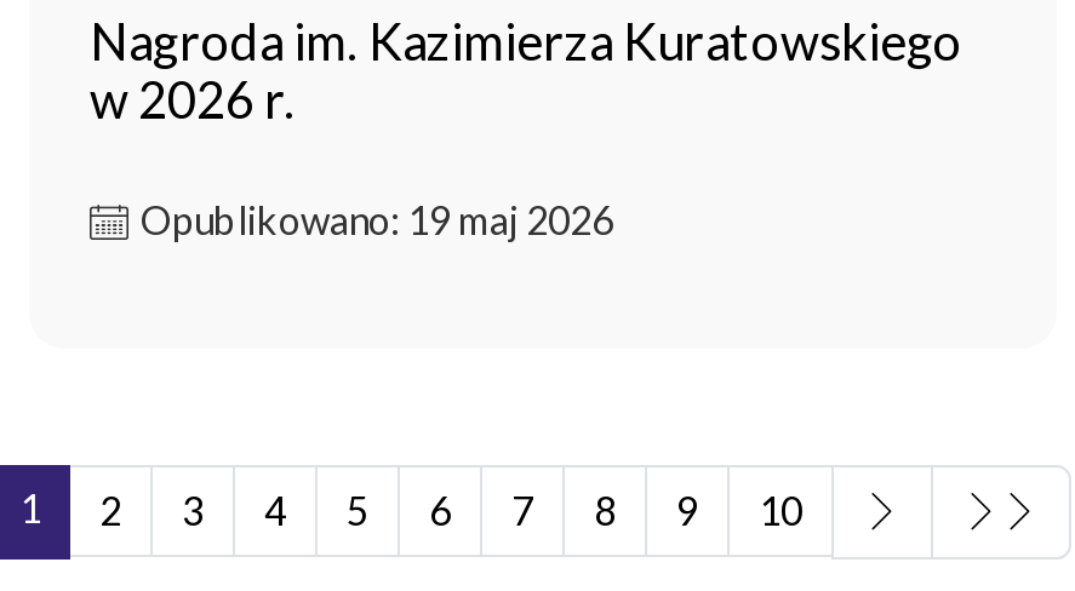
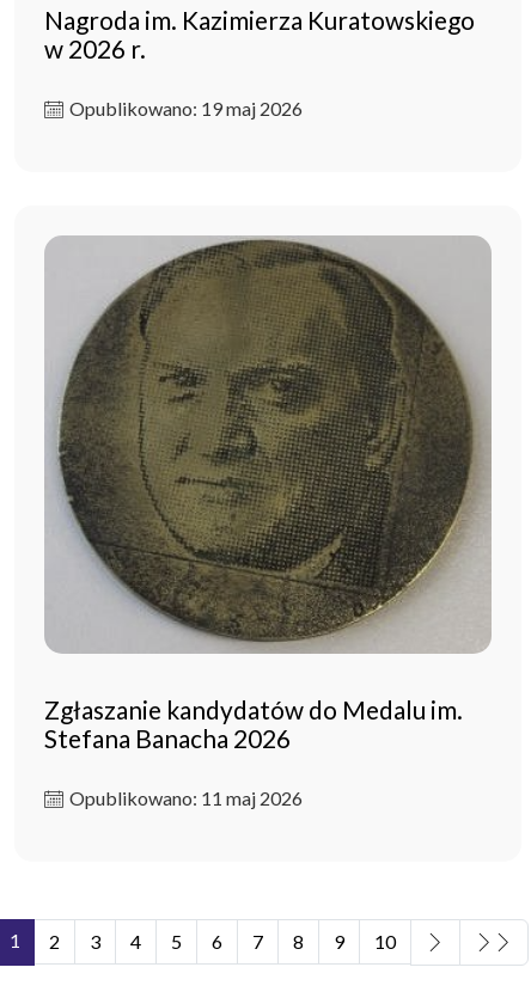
+ [image]
+ Zgłaszanie kandydatów do Medalu im.
+ Stefana Banacha 2026
+ Opublikowano: 11 maj 2026
